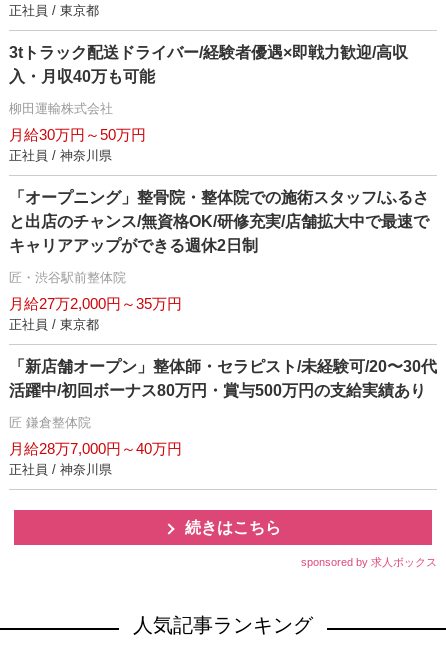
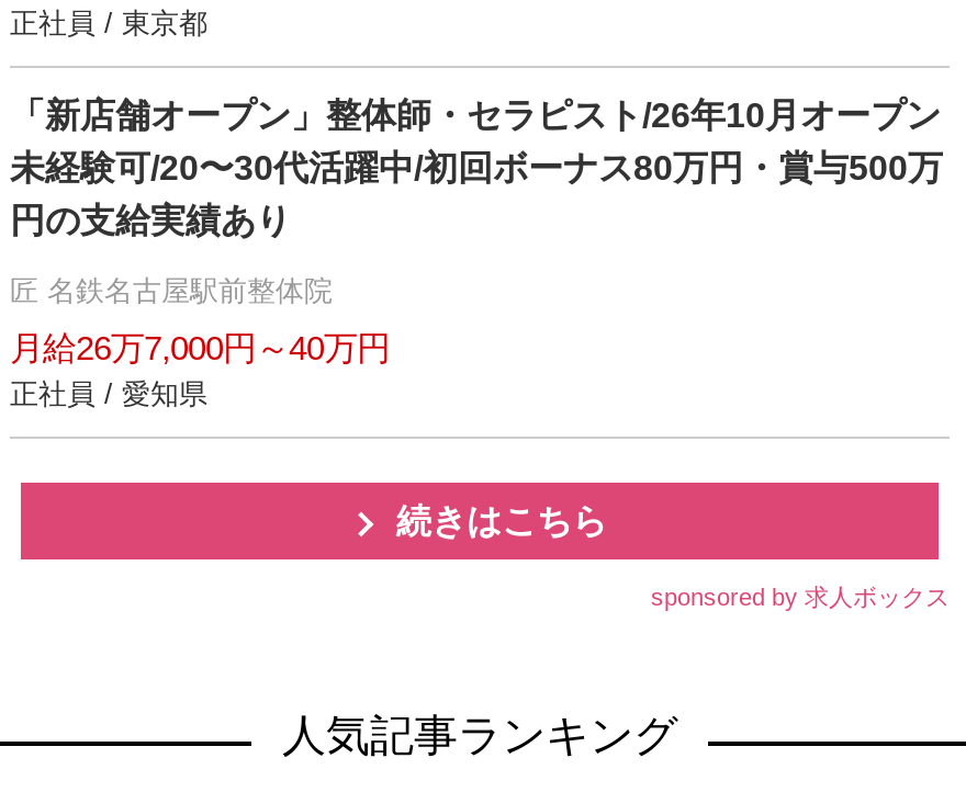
- 3tトラック配送ドライバー/経験者優遇×即戦力歓迎/高収
- 入・月収40万も可能
- 柳田運輸株式会社
- 月給30万円～50万円
- 正社員 / 神奈川県
- 「オープニング」整骨院・整体院での施術スタッフ/ふるさ
- と出店のチャンス/無資格OK/研修充実/店舗拡大中で最速で
- キャリアアップができる週休2日制
- 匠・渋谷駅前整体院
- 月給27万2,000円～35万円
- 正社員 / 東京都
- 「新店舗オープン」整体師・セラピスト/未経験可/20〜30代
- 活躍中/初回ボーナス80万円・賞与500万円の支給実績あり
- 匠 鎌倉整体院
- 月給28万7,000円～40万円
- 正社員 / 神奈川県
+ 「新店舗オープン」整体師・セラピスト/26年10月オープン
+ 未経験可/20〜30代活躍中/初回ボーナス80万円・賞与500万
+ 円の支給実績あり
+ 匠 名鉄名古屋駅前整体院
+ 月給26万7,000円～40万円
+ 正社員 / 愛知県
